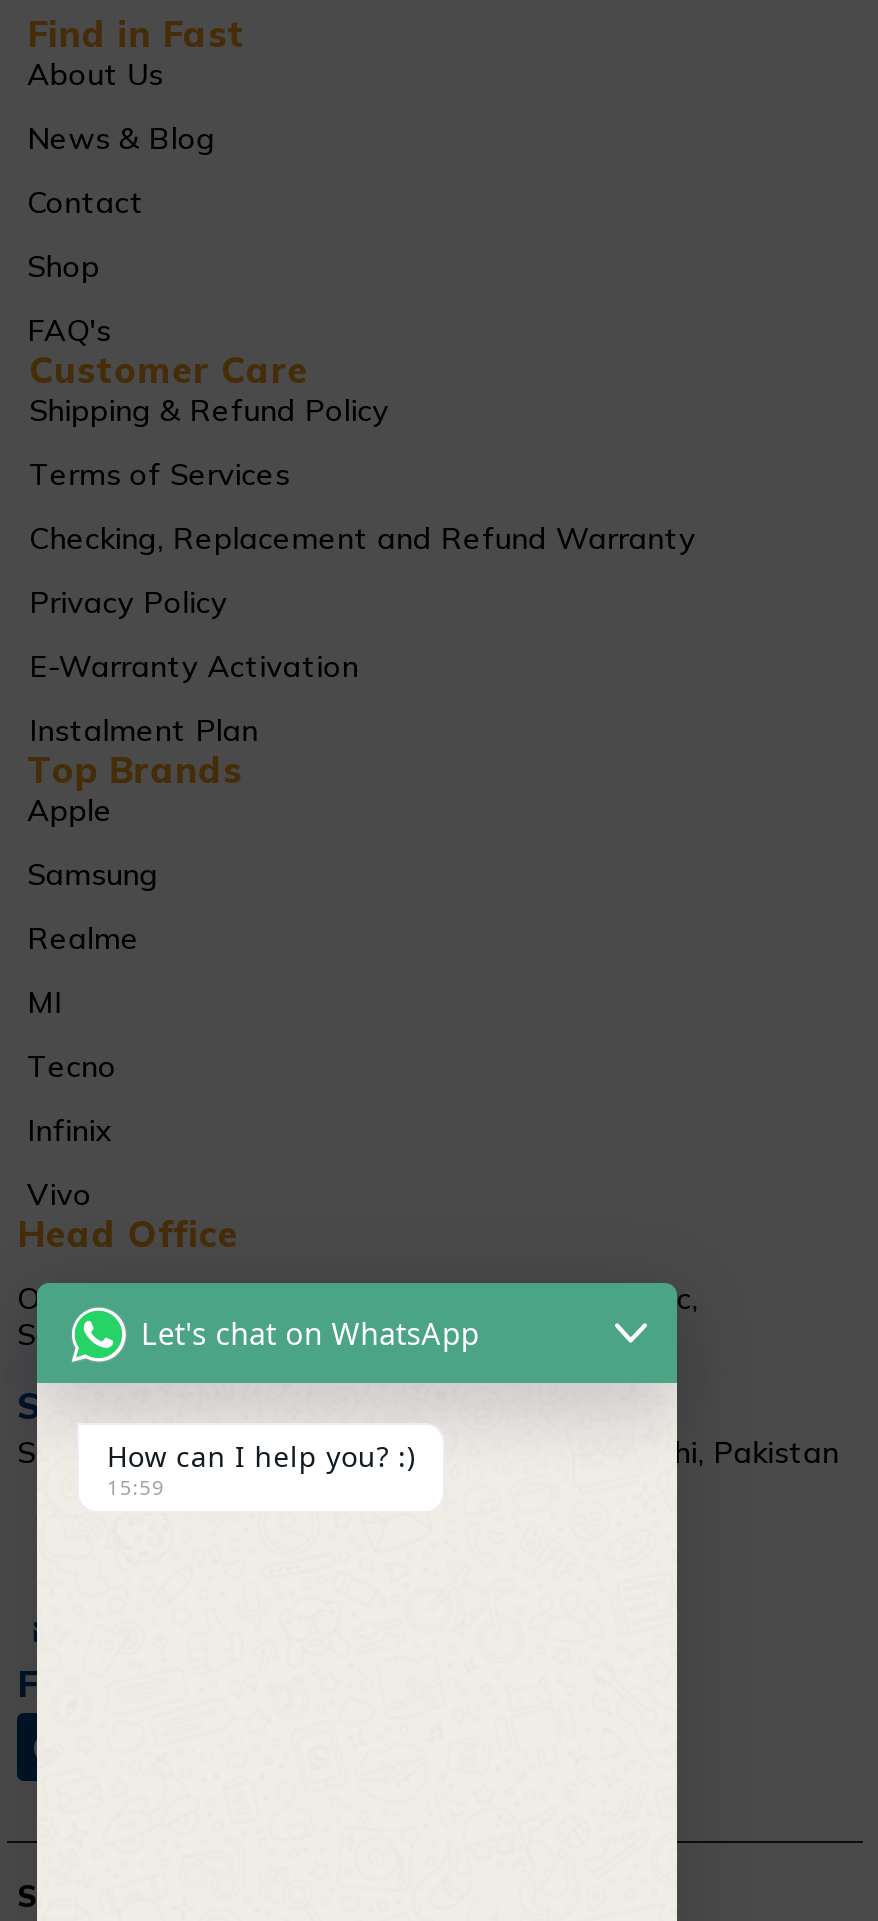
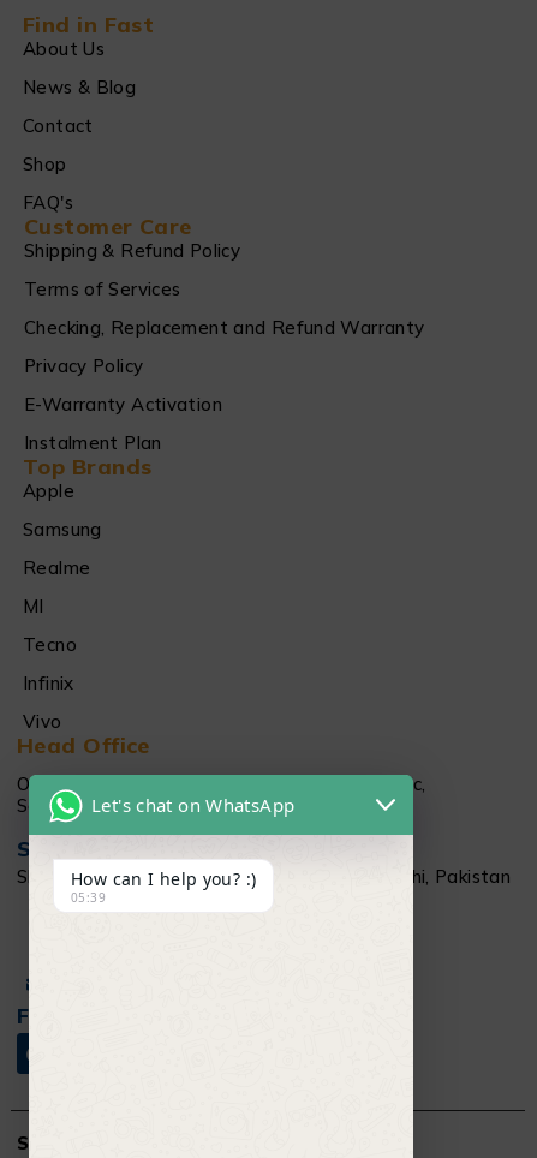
- 15:59
+ 05:39
